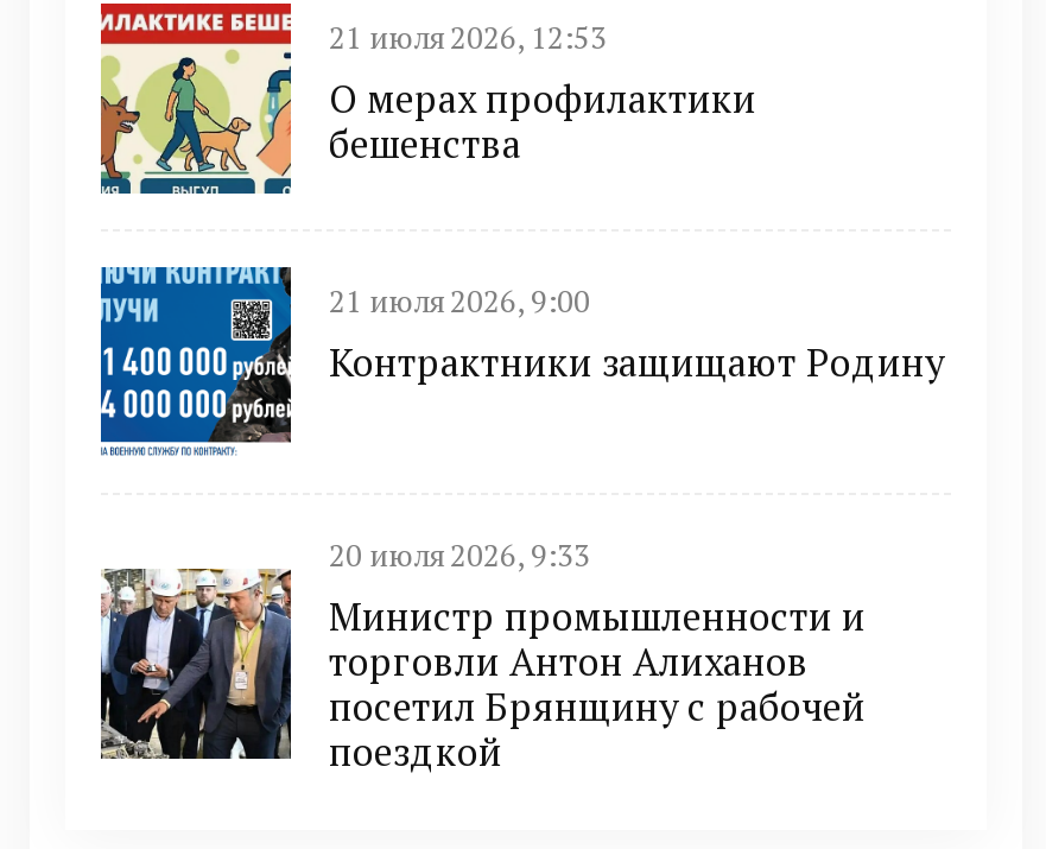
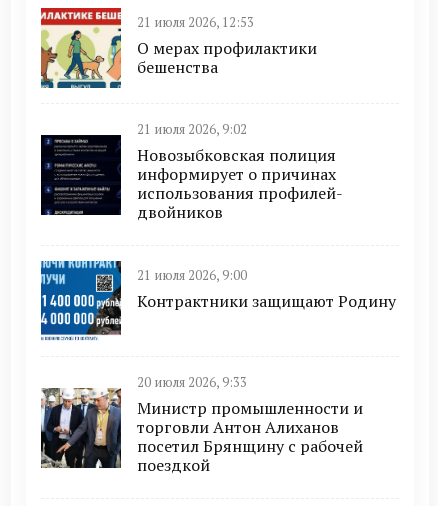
+ [image]
+ 21 июля 2026, 9:02
+ Новозыбковская полиция
+ информирует о причинах
+ использования профилей-
+ двойников
